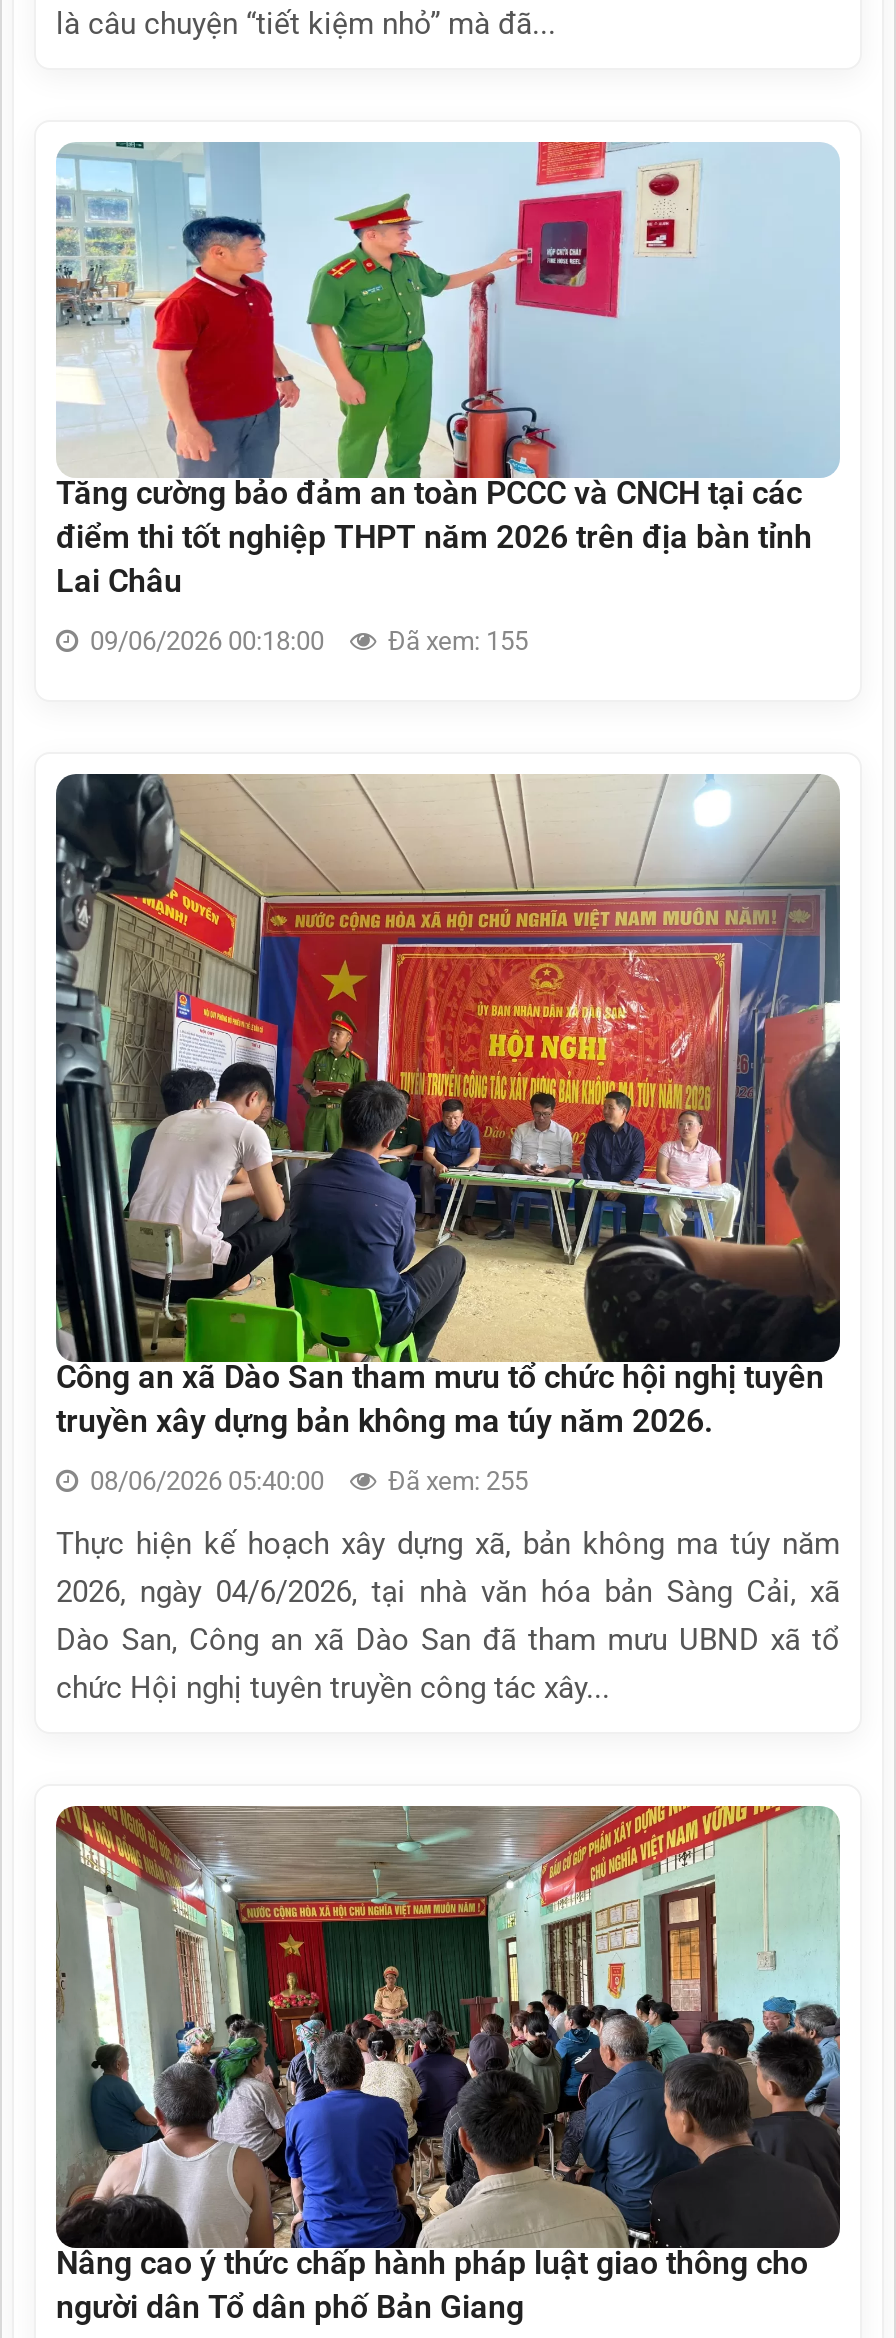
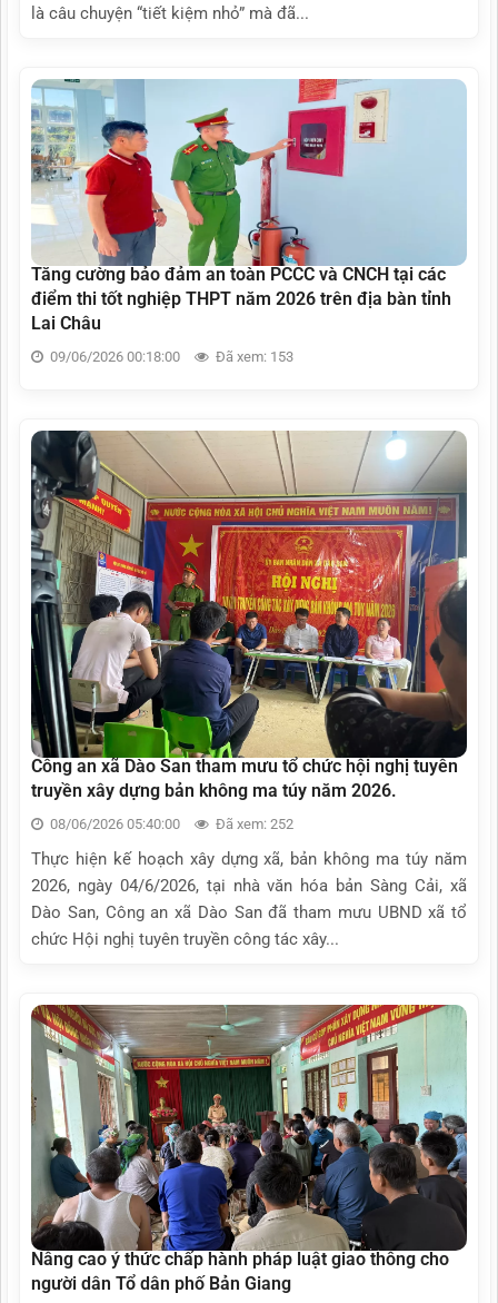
- 09/06/2026 00:18:00 Đã xem: 155
+ 09/06/2026 00:18:00 Đã xem: 153

- 08/06/2026 05:40:00 Đã xem: 255
+ 08/06/2026 05:40:00 Đã xem: 252
